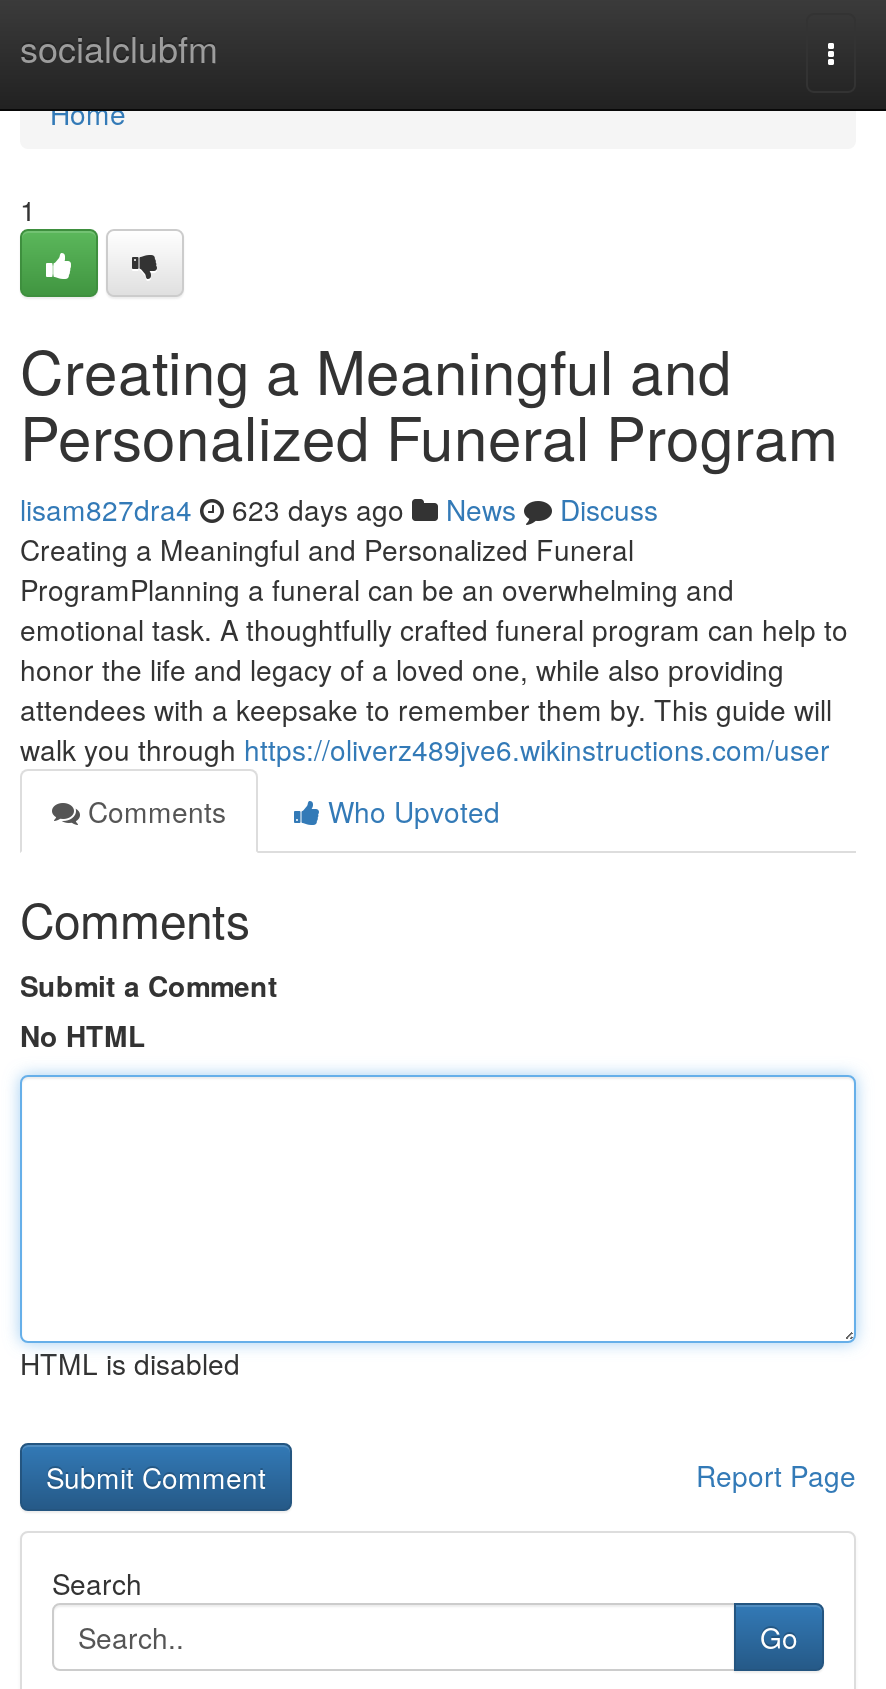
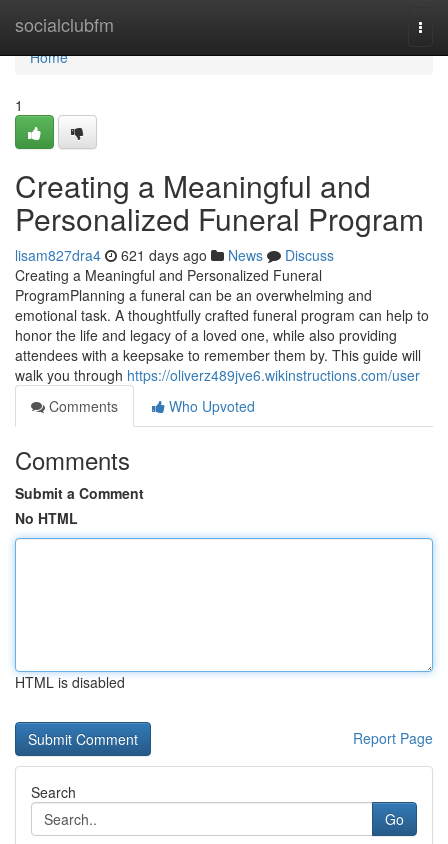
- lisam827dra4 623 days ago News Discuss
+ lisam827dra4 621 days ago News Discuss
